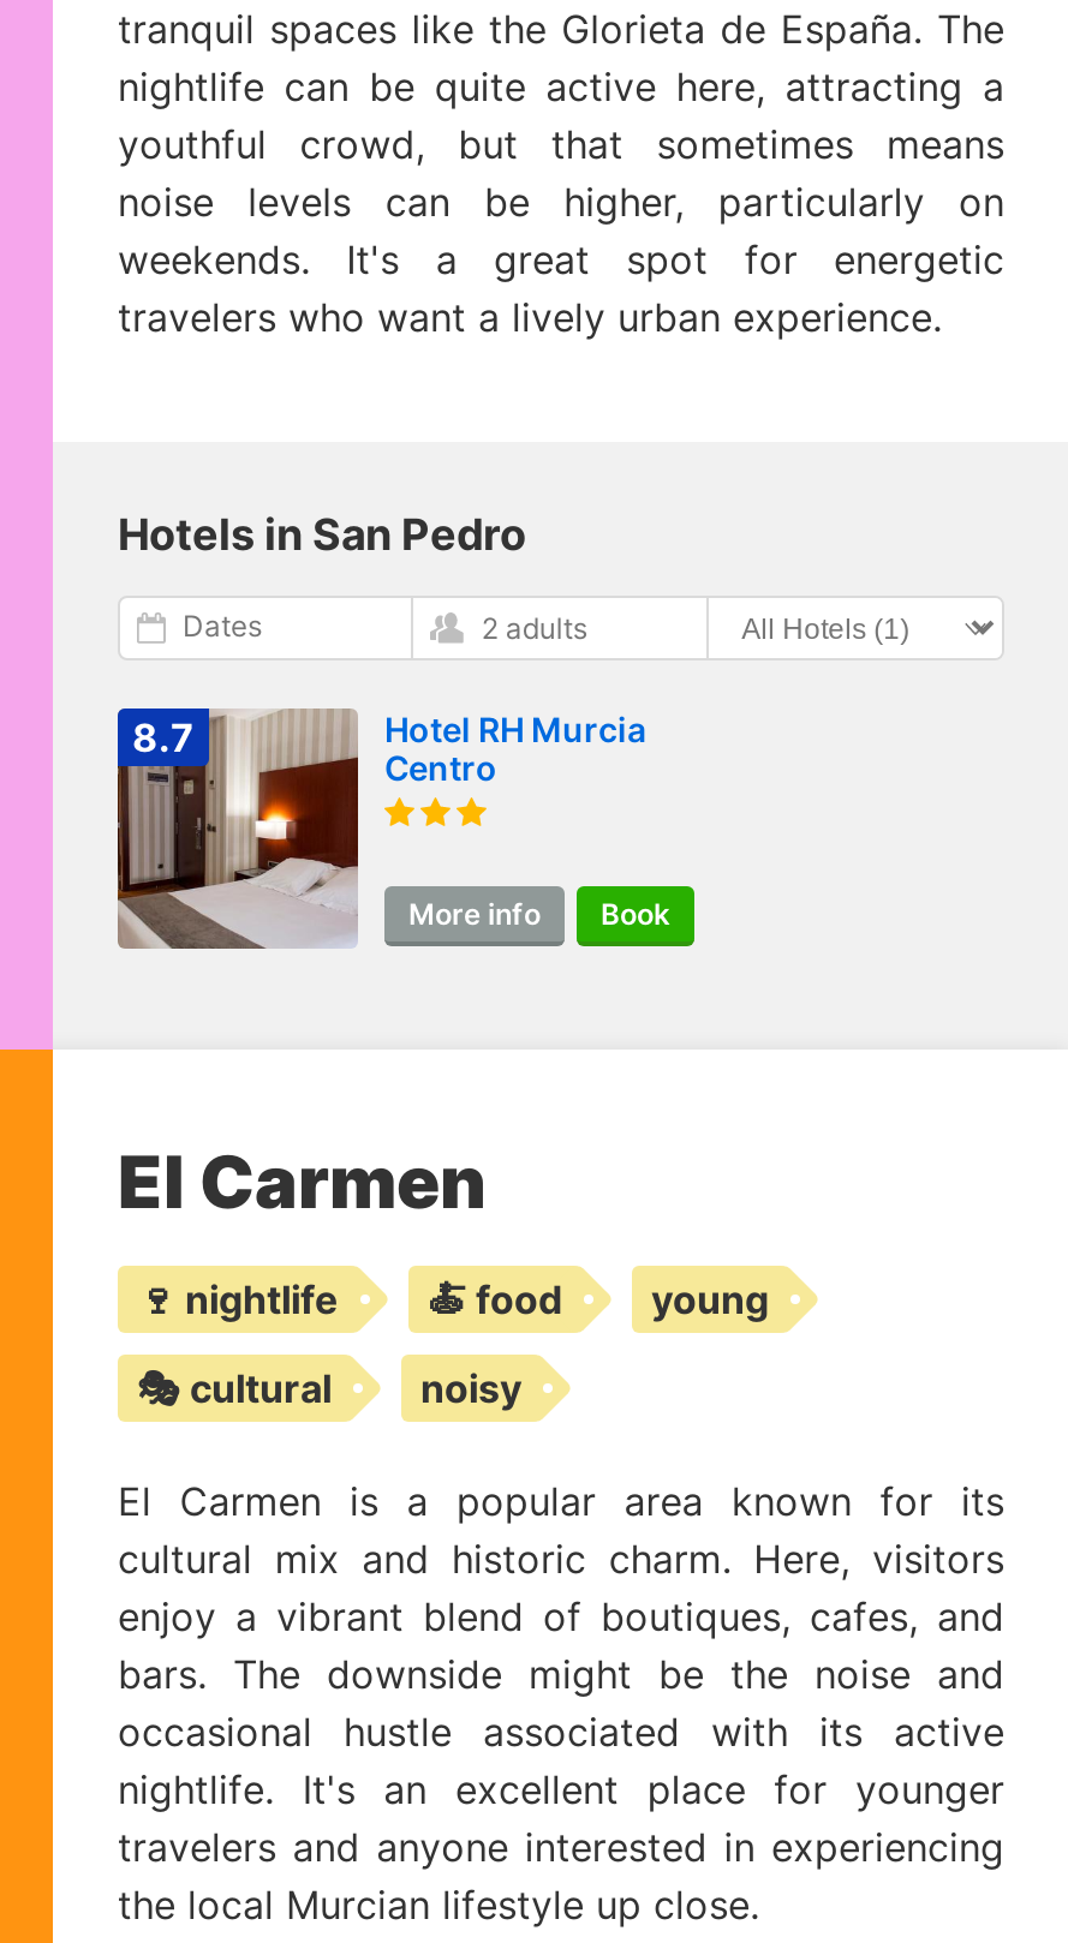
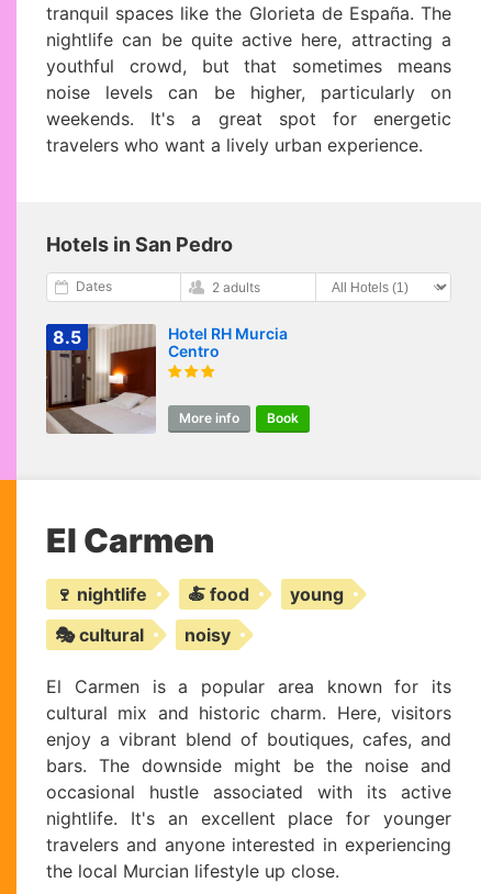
- 8.7
+ 8.5
